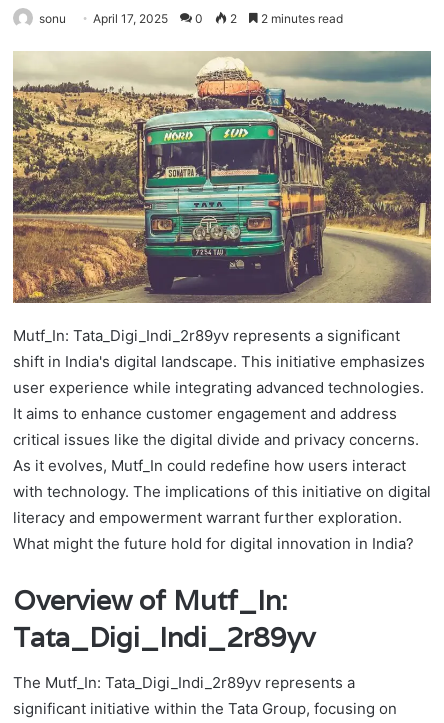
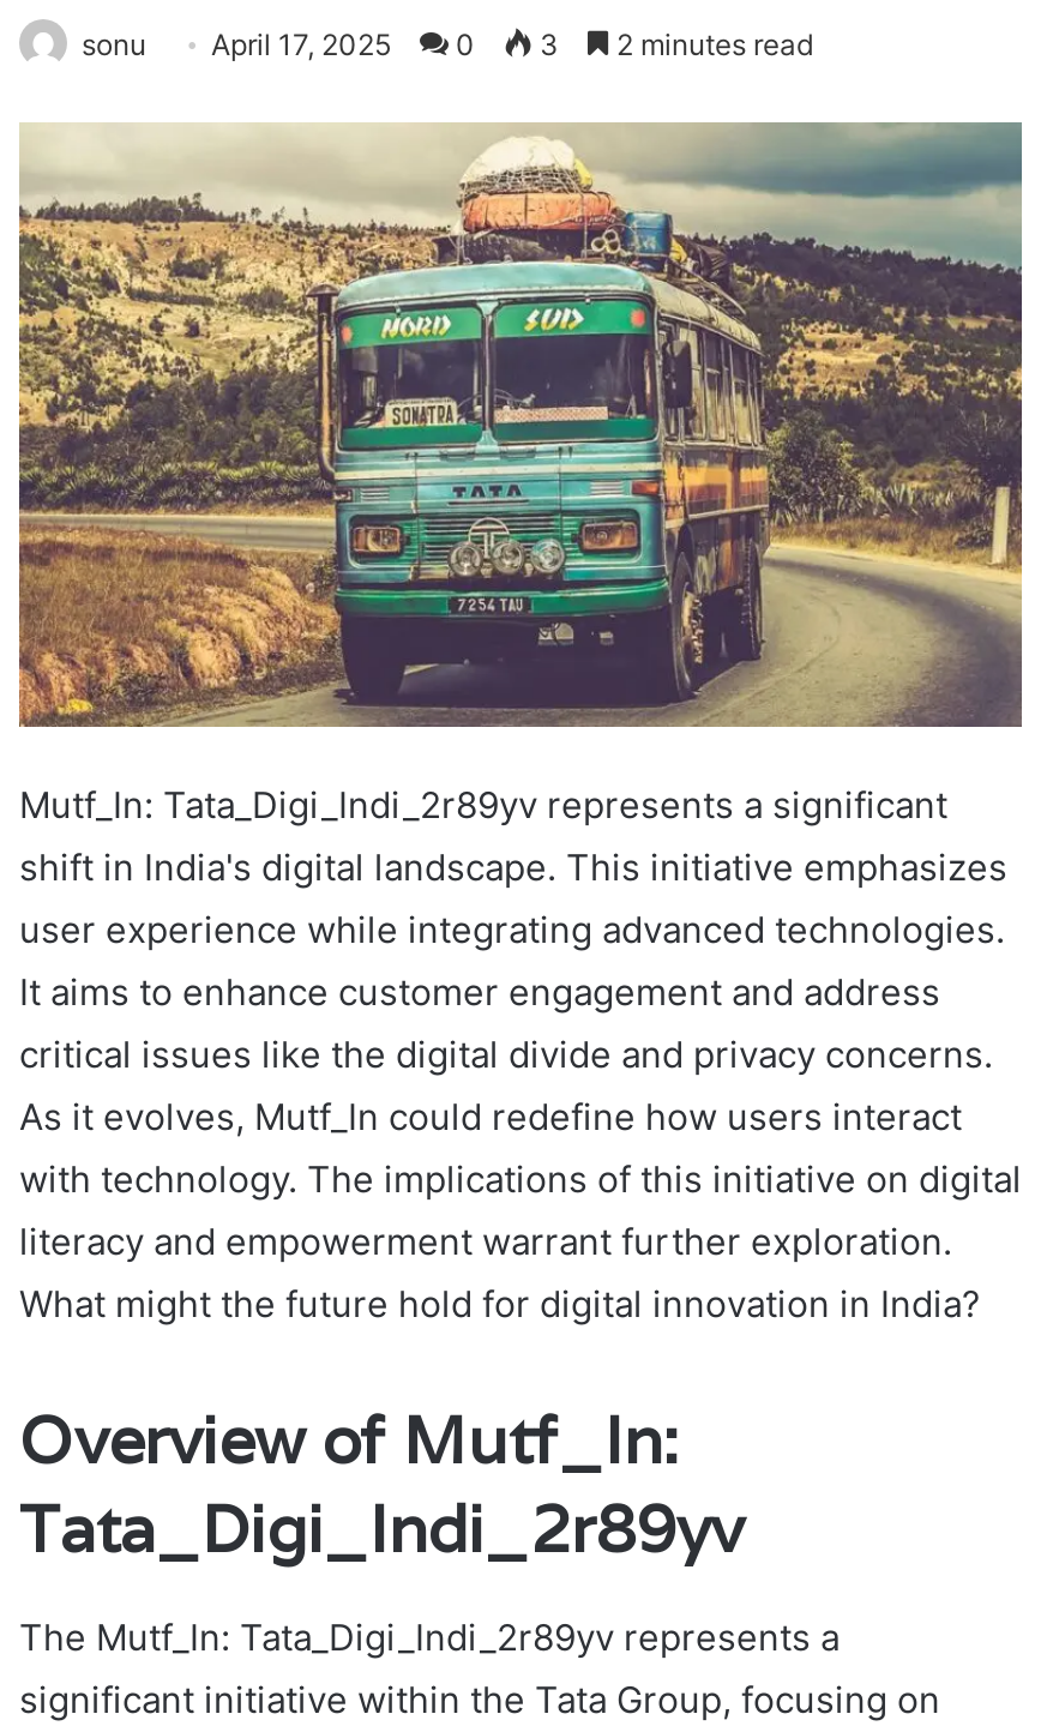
- sonu April 17, 2025 0 2 2 minutes read
+ sonu April 17, 2025 0 3 2 minutes read
